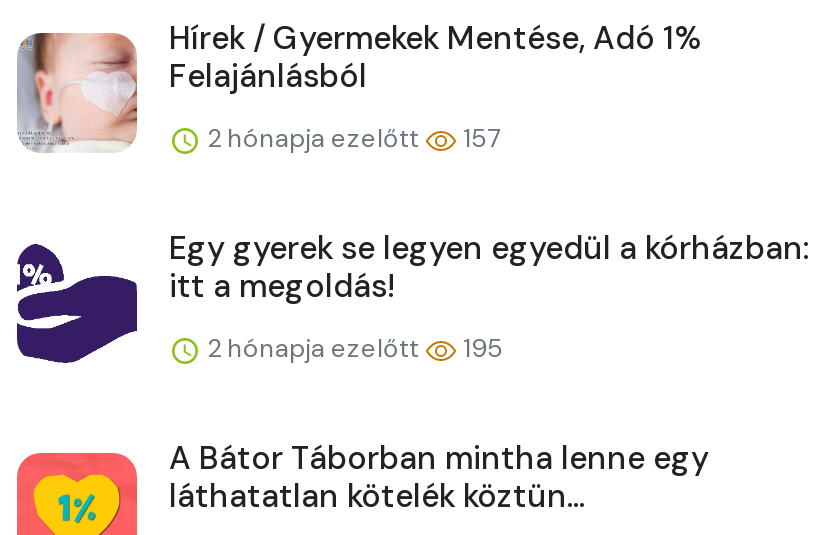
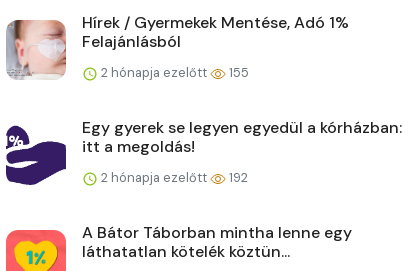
- 2 hónapja ezelőtt 157
+ 2 hónapja ezelőtt 155

- 2 hónapja ezelőtt 195
+ 2 hónapja ezelőtt 192
